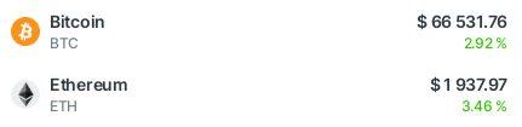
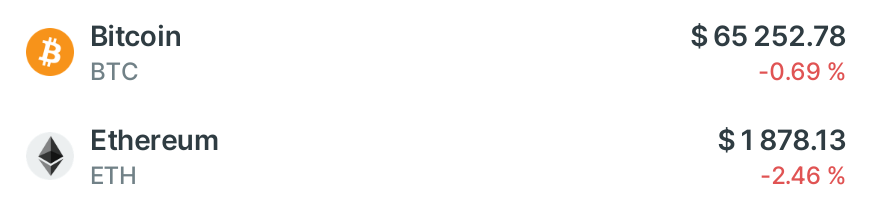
- $ 66 531.76
+ $ 65 252.78

- 2.92 %
+ -0.69 %

- $ 1 937.97
+ $ 1 878.13

- 3.46 %
+ -2.46 %
